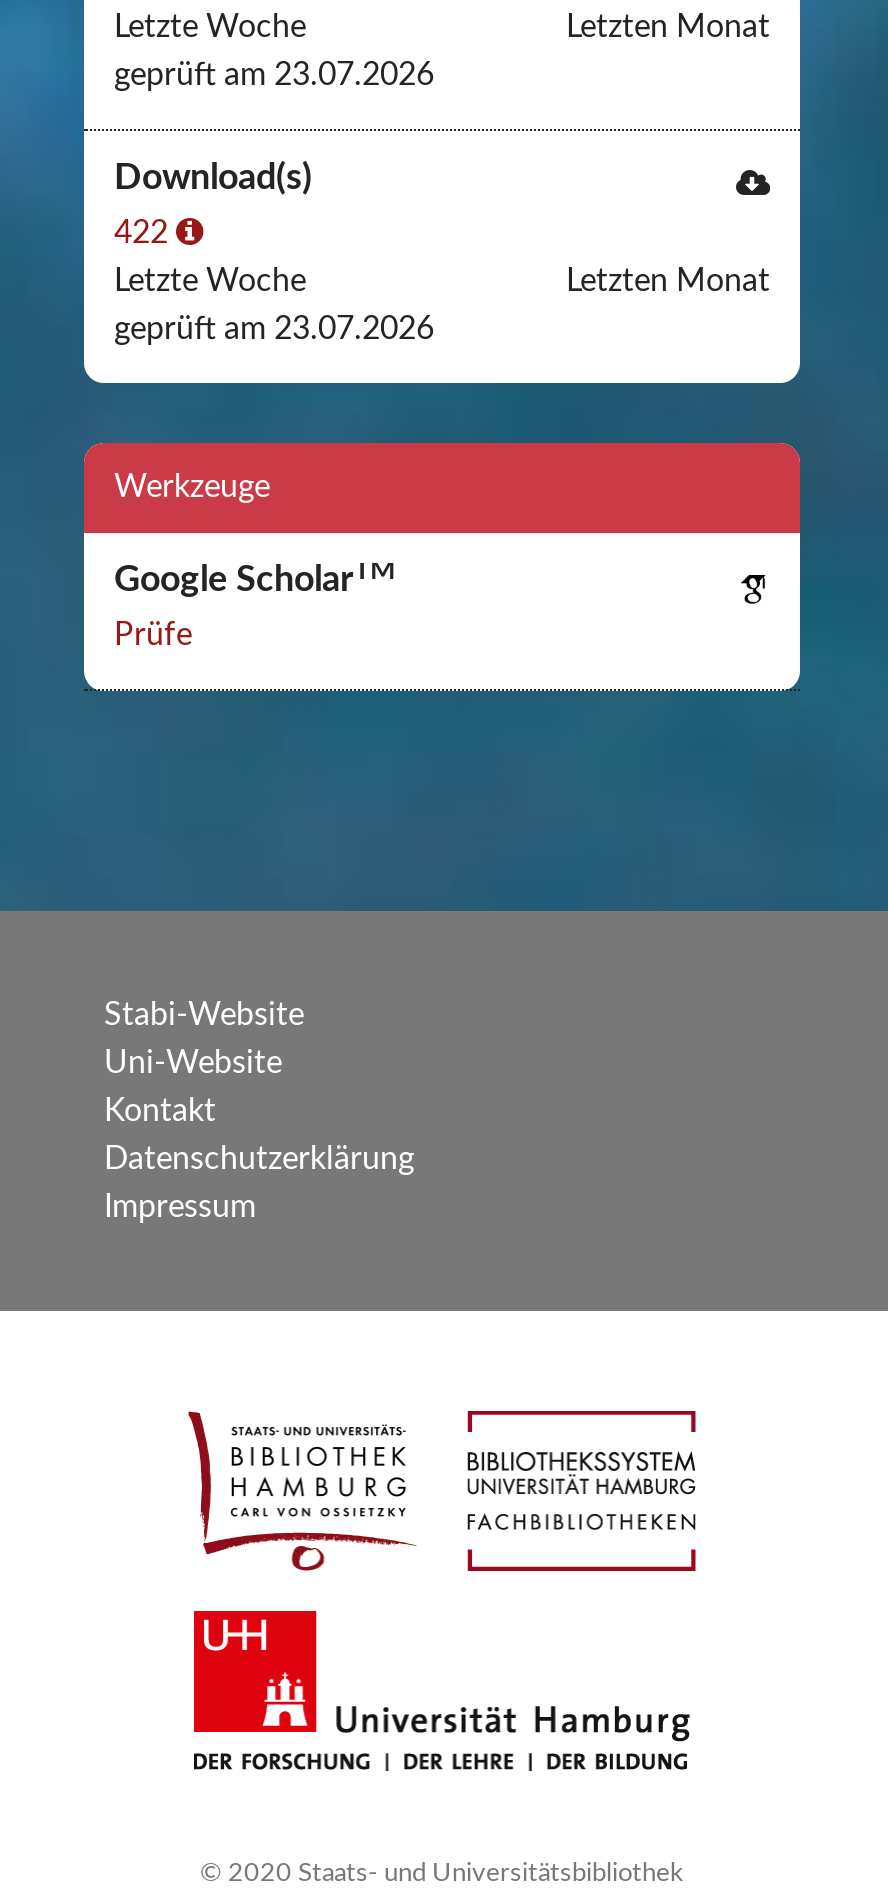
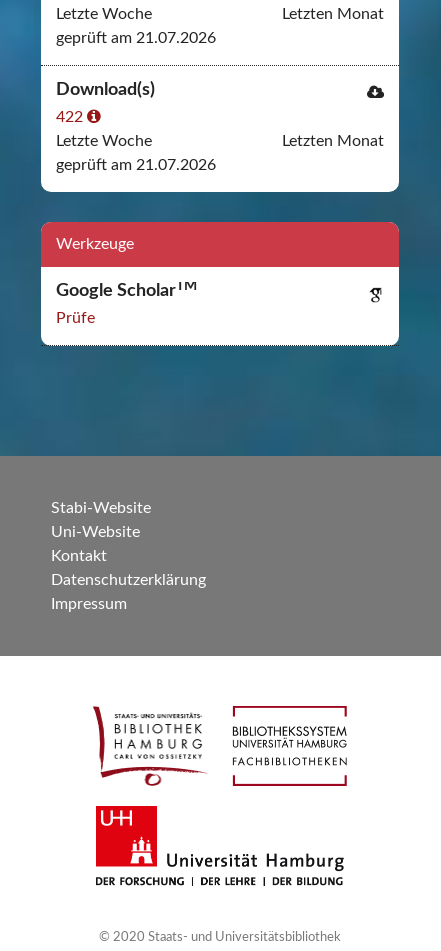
- geprüft am 23.07.2026
+ geprüft am 21.07.2026

- geprüft am 23.07.2026
+ geprüft am 21.07.2026
